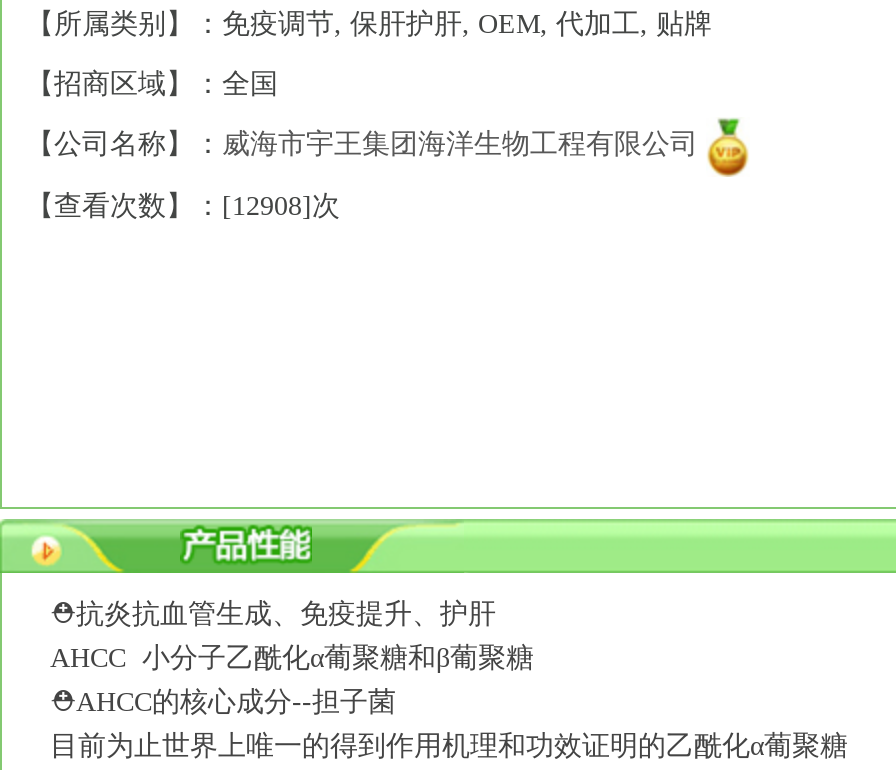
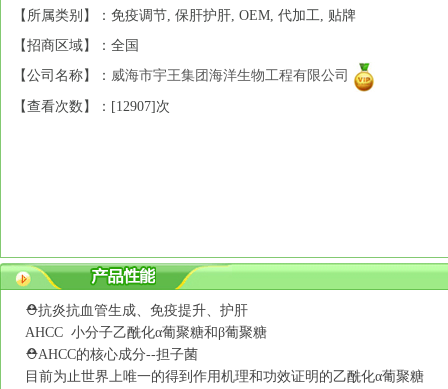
- 【查看次数】：[12908]次
+ 【查看次数】：[12907]次
